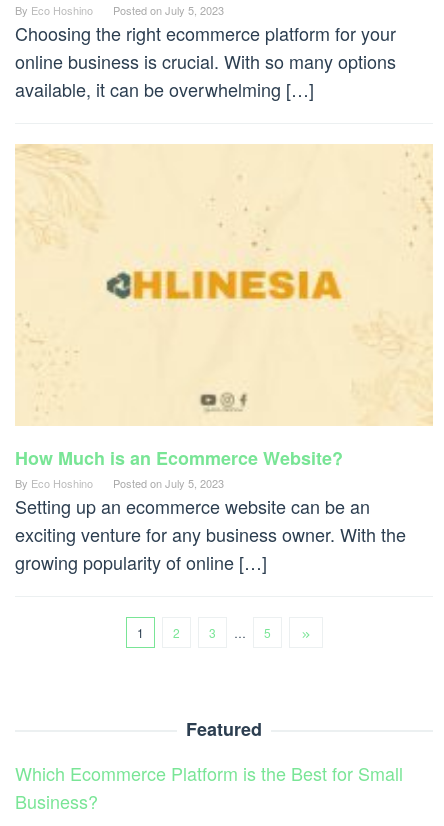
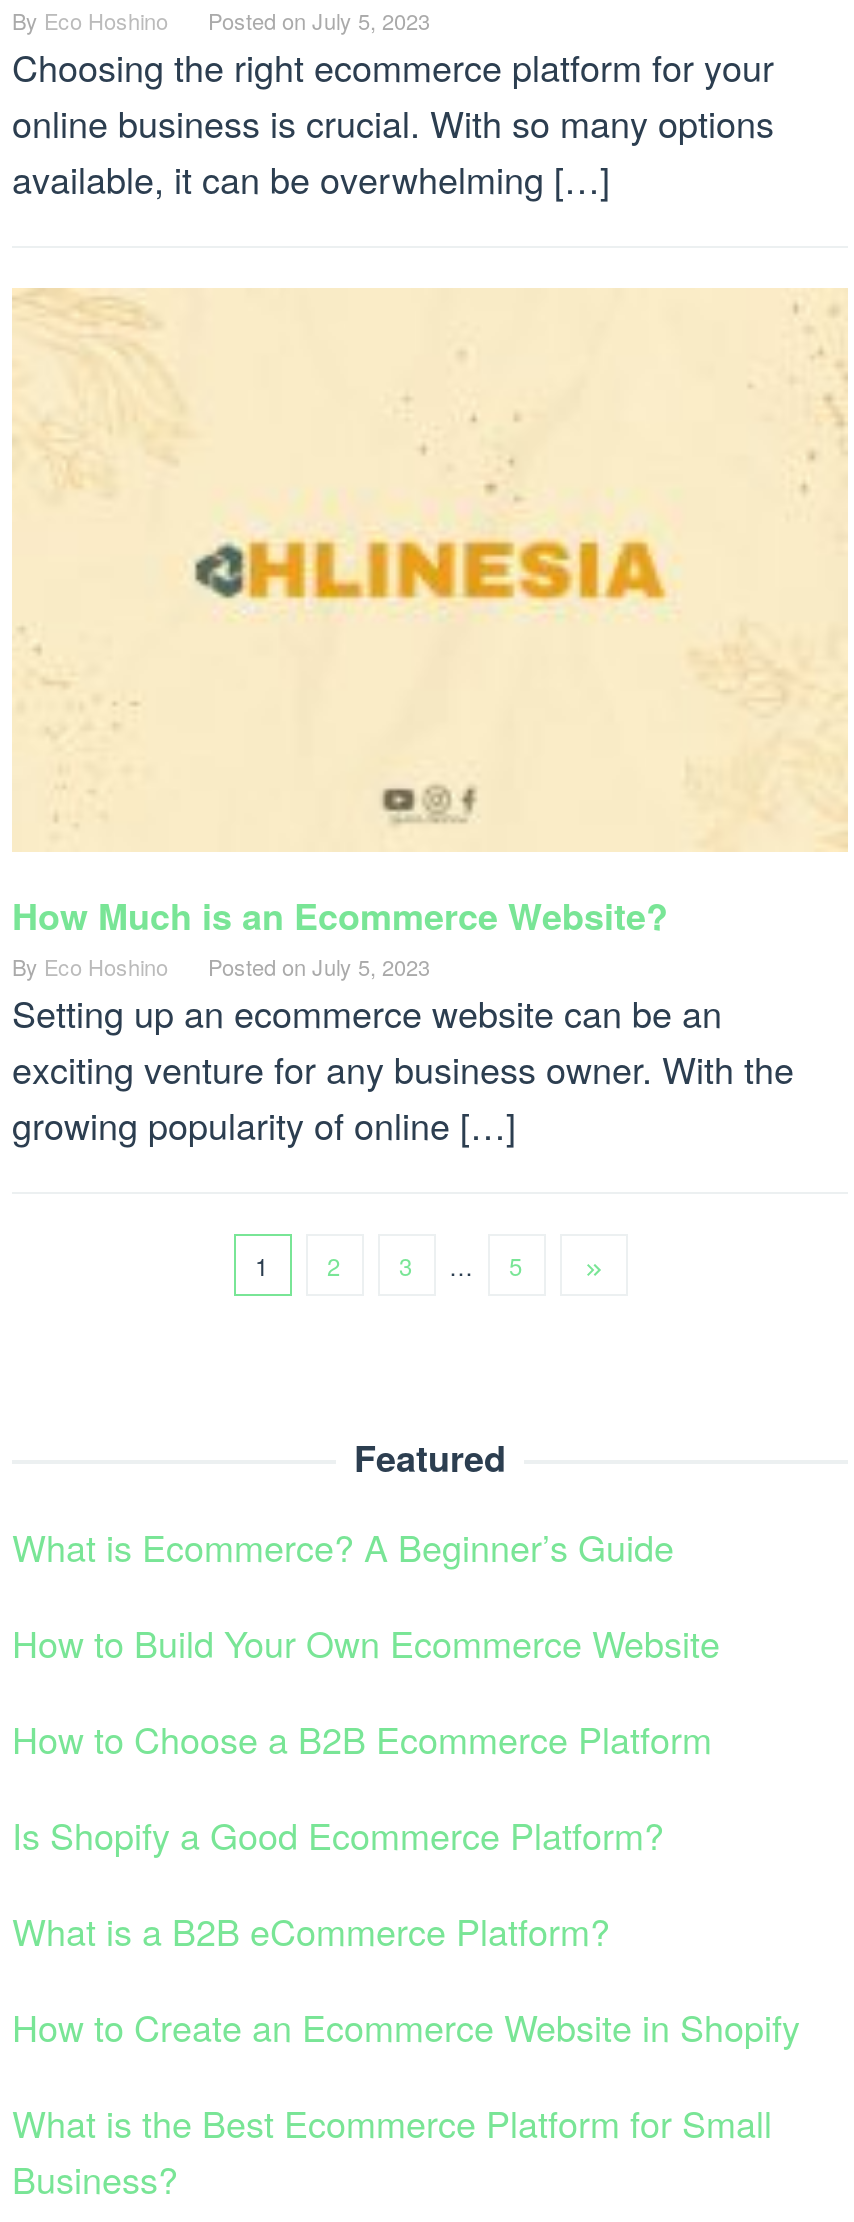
- Which Ecommerce Platform is the Best for Small
+ What is Ecommerce? A Beginner’s Guide
+ How to Build Your Own Ecommerce Website
+ How to Choose a B2B Ecommerce Platform
+ Is Shopify a Good Ecommerce Platform?
+ What is a B2B eCommerce Platform?
+ How to Create an Ecommerce Website in Shopify
+ What is the Best Ecommerce Platform for Small
